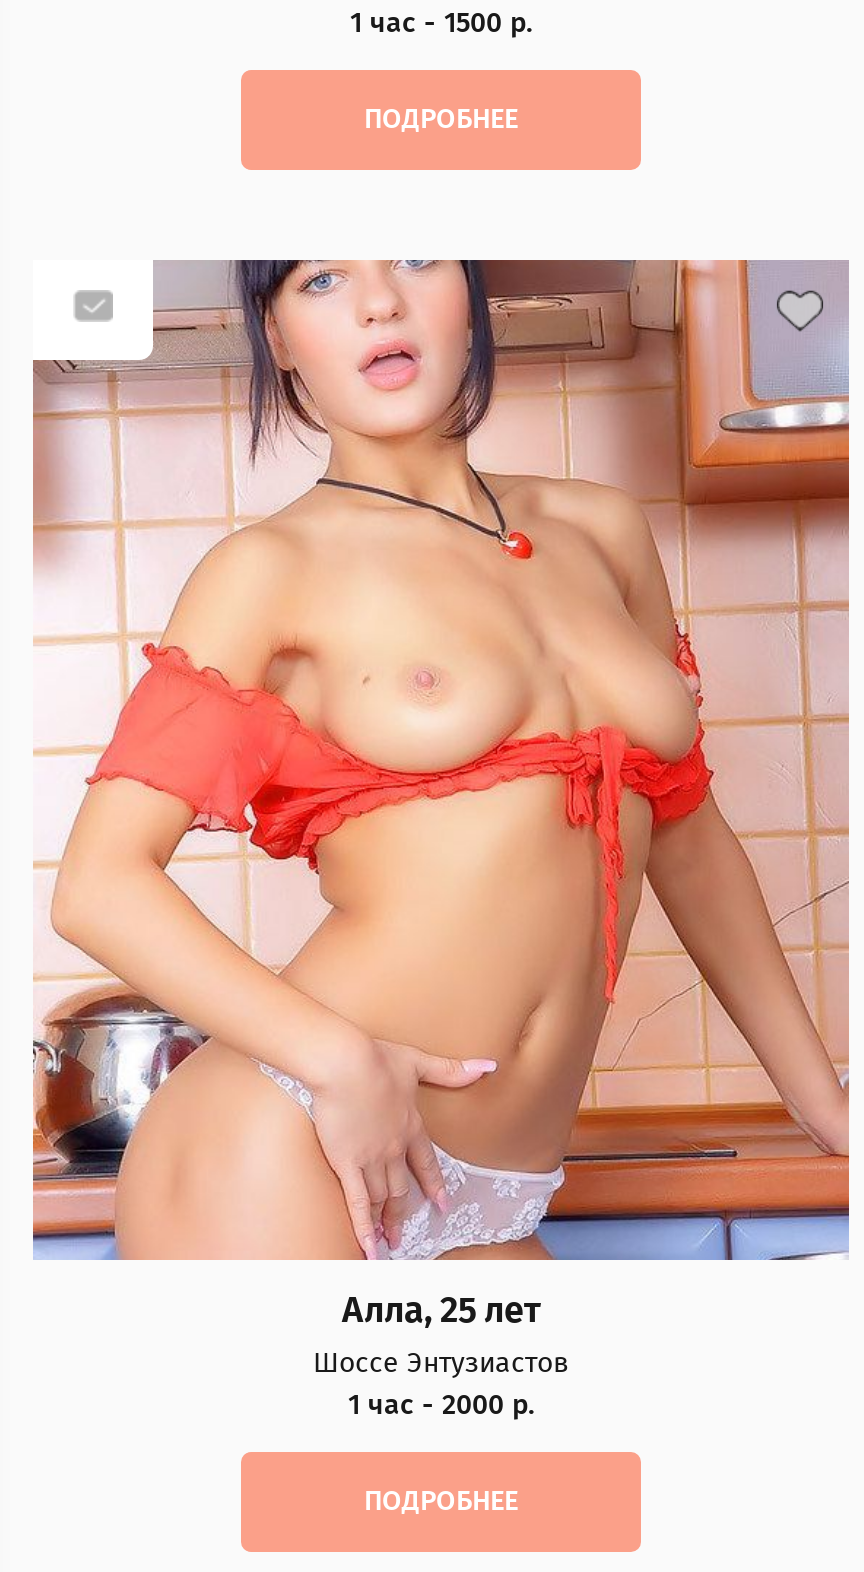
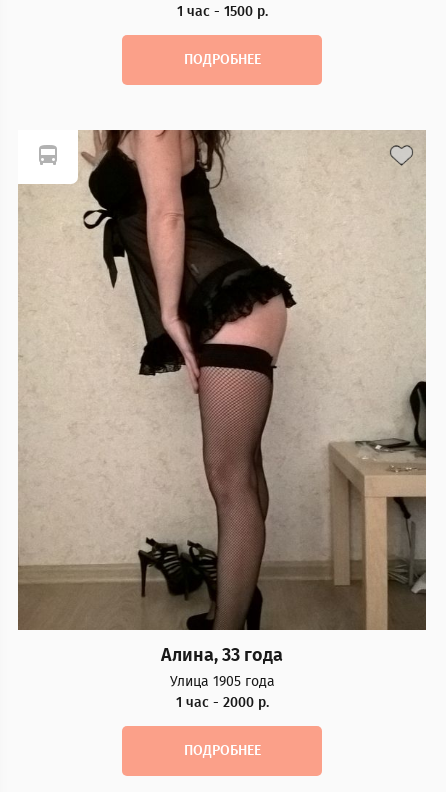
- [image]
- Алла, 25 лет
- Шоссе Энтузиастов
+ [image]
+ Алина, 33 года
+ Улица 1905 года
